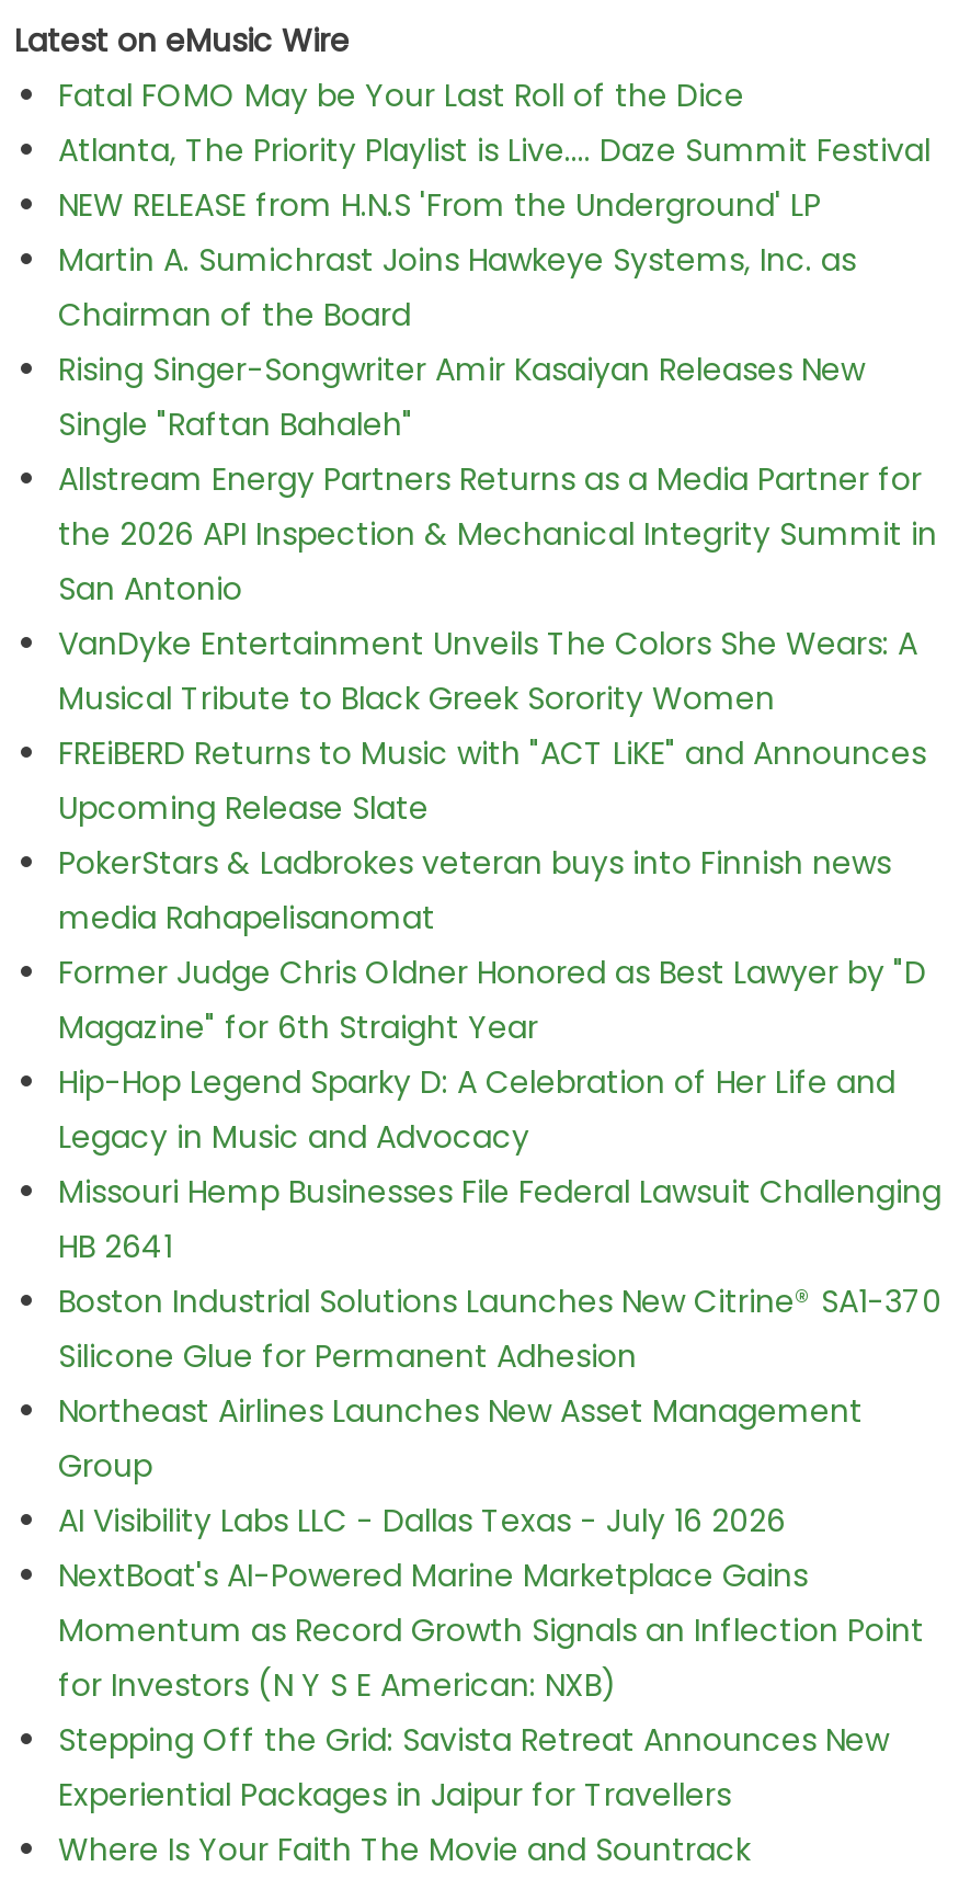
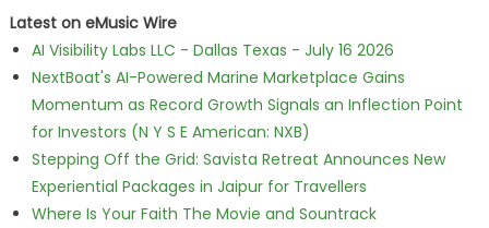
- Fatal FOMO May be Your Last Roll of the Dice
- Atlanta, The Priority Playlist is Live.... Daze Summit Festival
- NEW RELEASE from H.N.S 'From the Underground' LP
- Martin A. Sumichrast Joins Hawkeye Systems, Inc. as
- Chairman of the Board
- Rising Singer-Songwriter Amir Kasaiyan Releases New
- Single "Raftan Bahaleh"
- Allstream Energy Partners Returns as a Media Partner for
- the 2026 API Inspection & Mechanical Integrity Summit in
- San Antonio
- VanDyke Entertainment Unveils The Colors She Wears: A
- Musical Tribute to Black Greek Sorority Women
- FREiBERD Returns to Music with "ACT LiKE" and Announces
- Upcoming Release Slate
- PokerStars & Ladbrokes veteran buys into Finnish news
- media Rahapelisanomat
- Former Judge Chris Oldner Honored as Best Lawyer by "D
- Magazine" for 6th Straight Year
- Hip-Hop Legend Sparky D: A Celebration of Her Life and
- Legacy in Music and Advocacy
- Missouri Hemp Businesses File Federal Lawsuit Challenging
- HB 2641
- Boston Industrial Solutions Launches New Citrine® SA1-370
- Silicone Glue for Permanent Adhesion
- Northeast Airlines Launches New Asset Management
- Group
